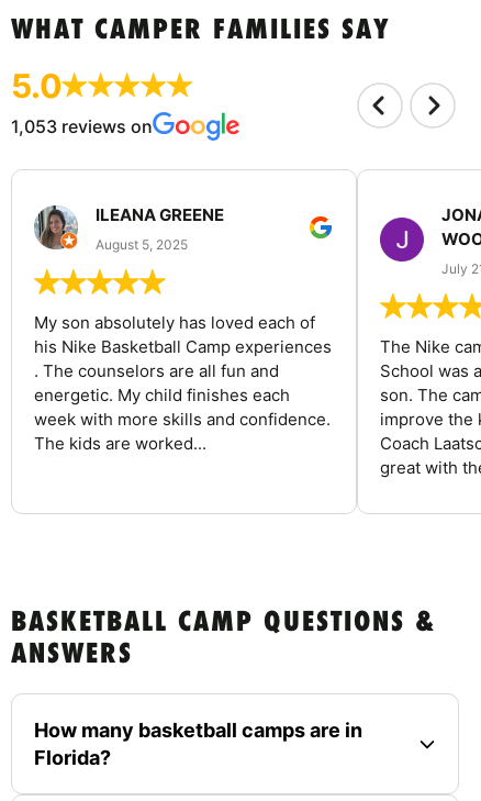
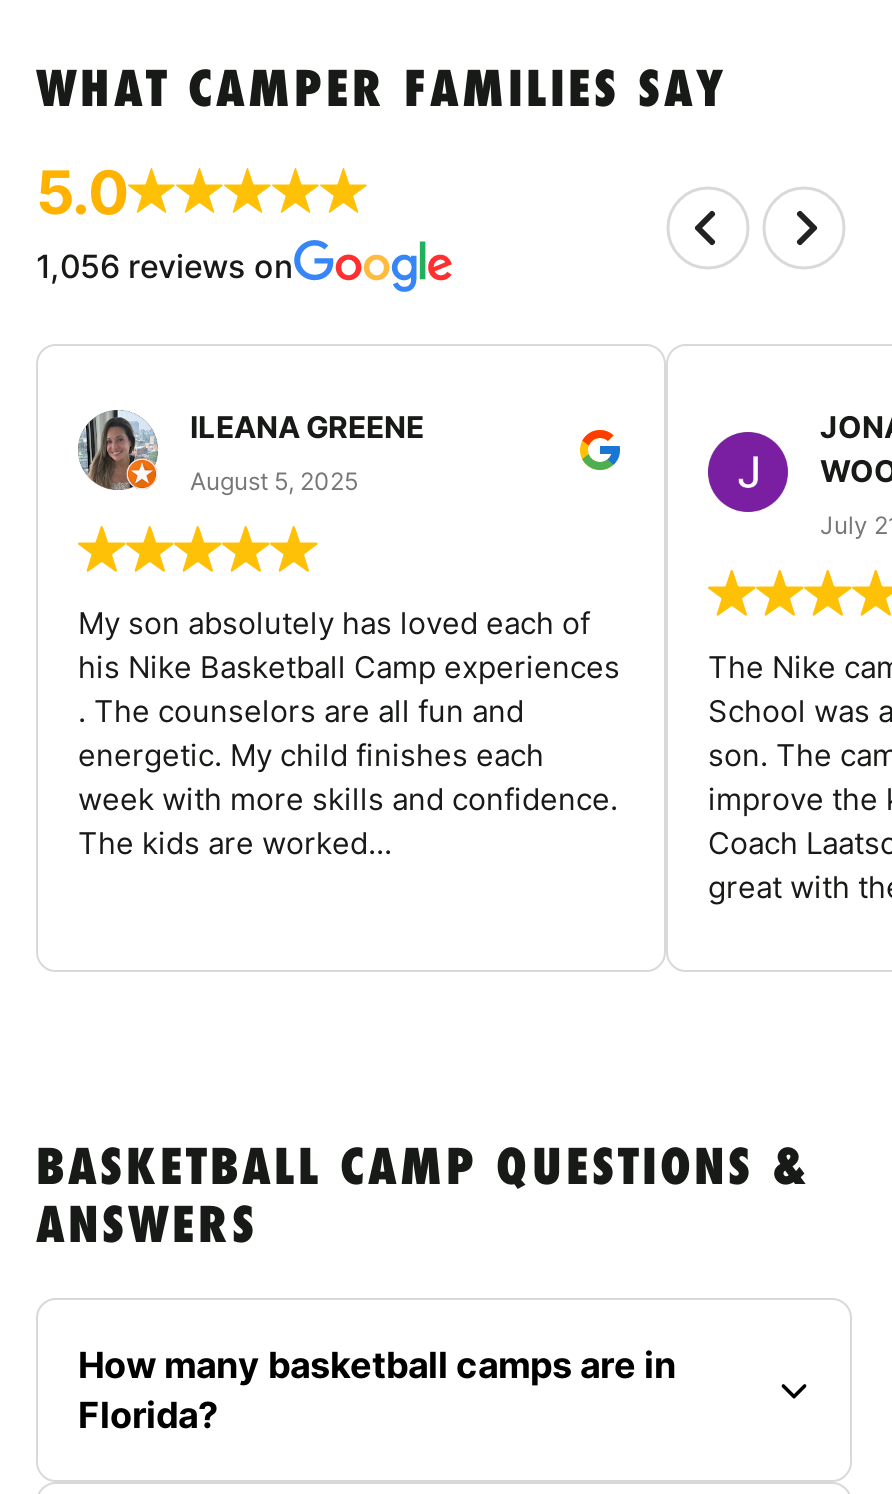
- 1,053 reviews on
+ 1,056 reviews on
